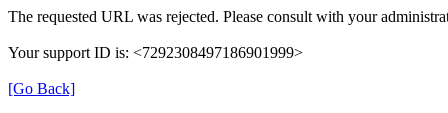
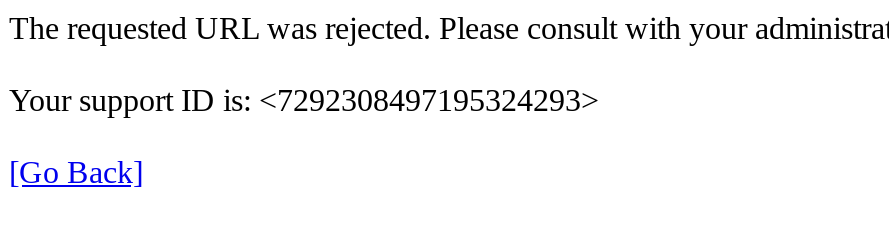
- Your support ID is: <7292308497186901999>
+ Your support ID is: <7292308497195324293>
